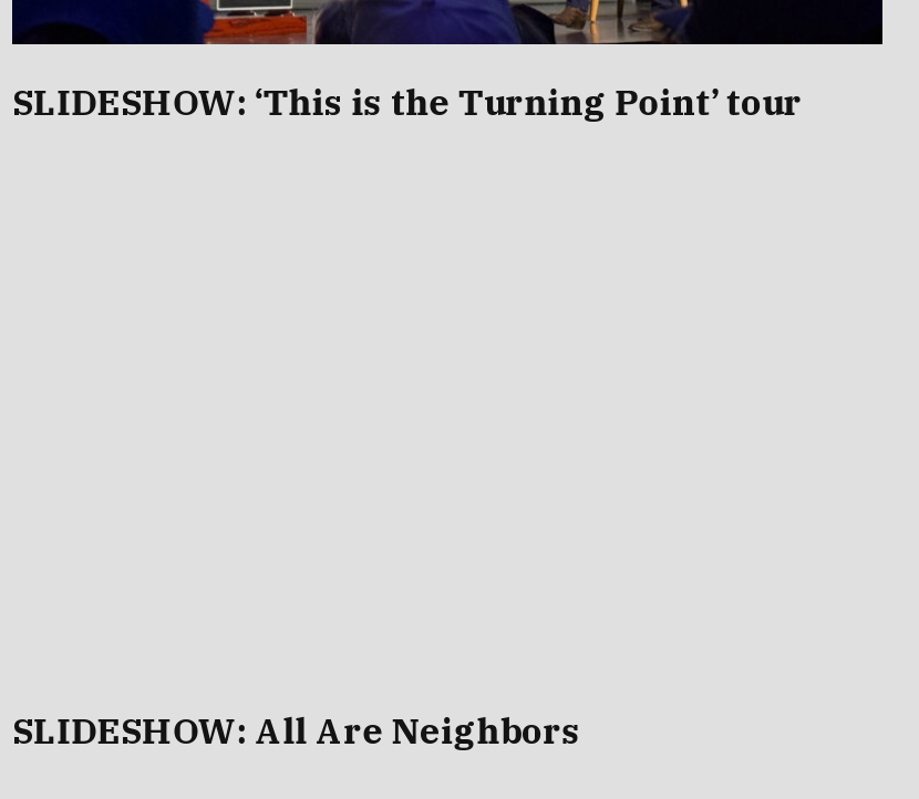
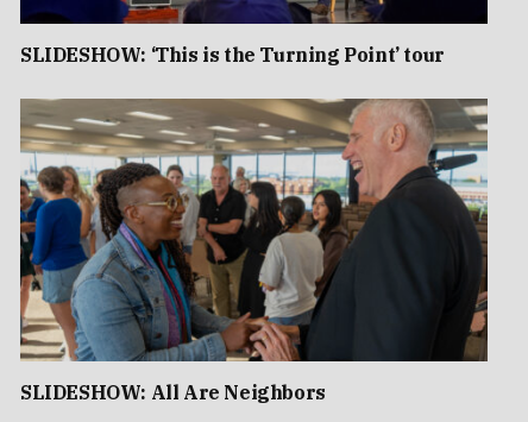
+ [image]
